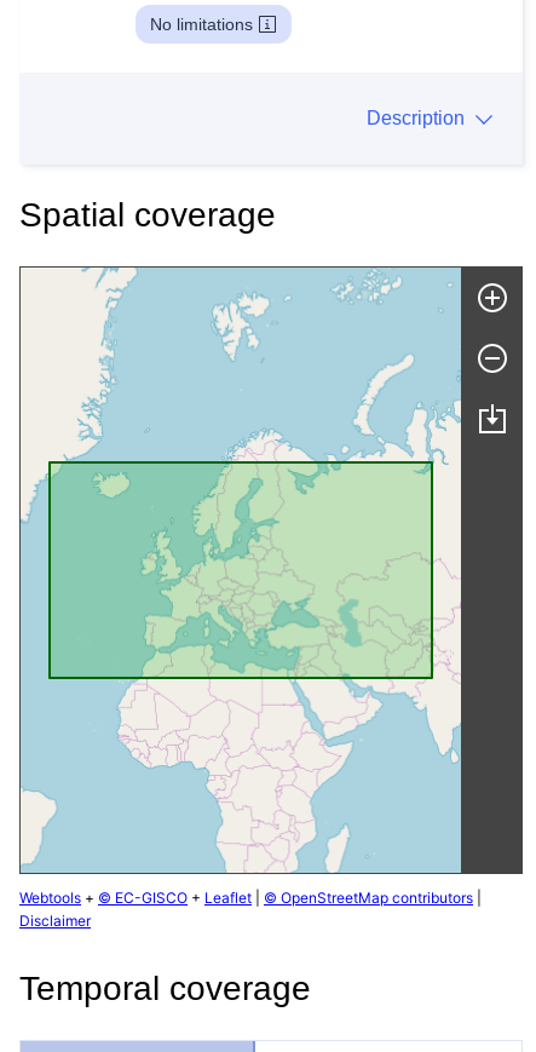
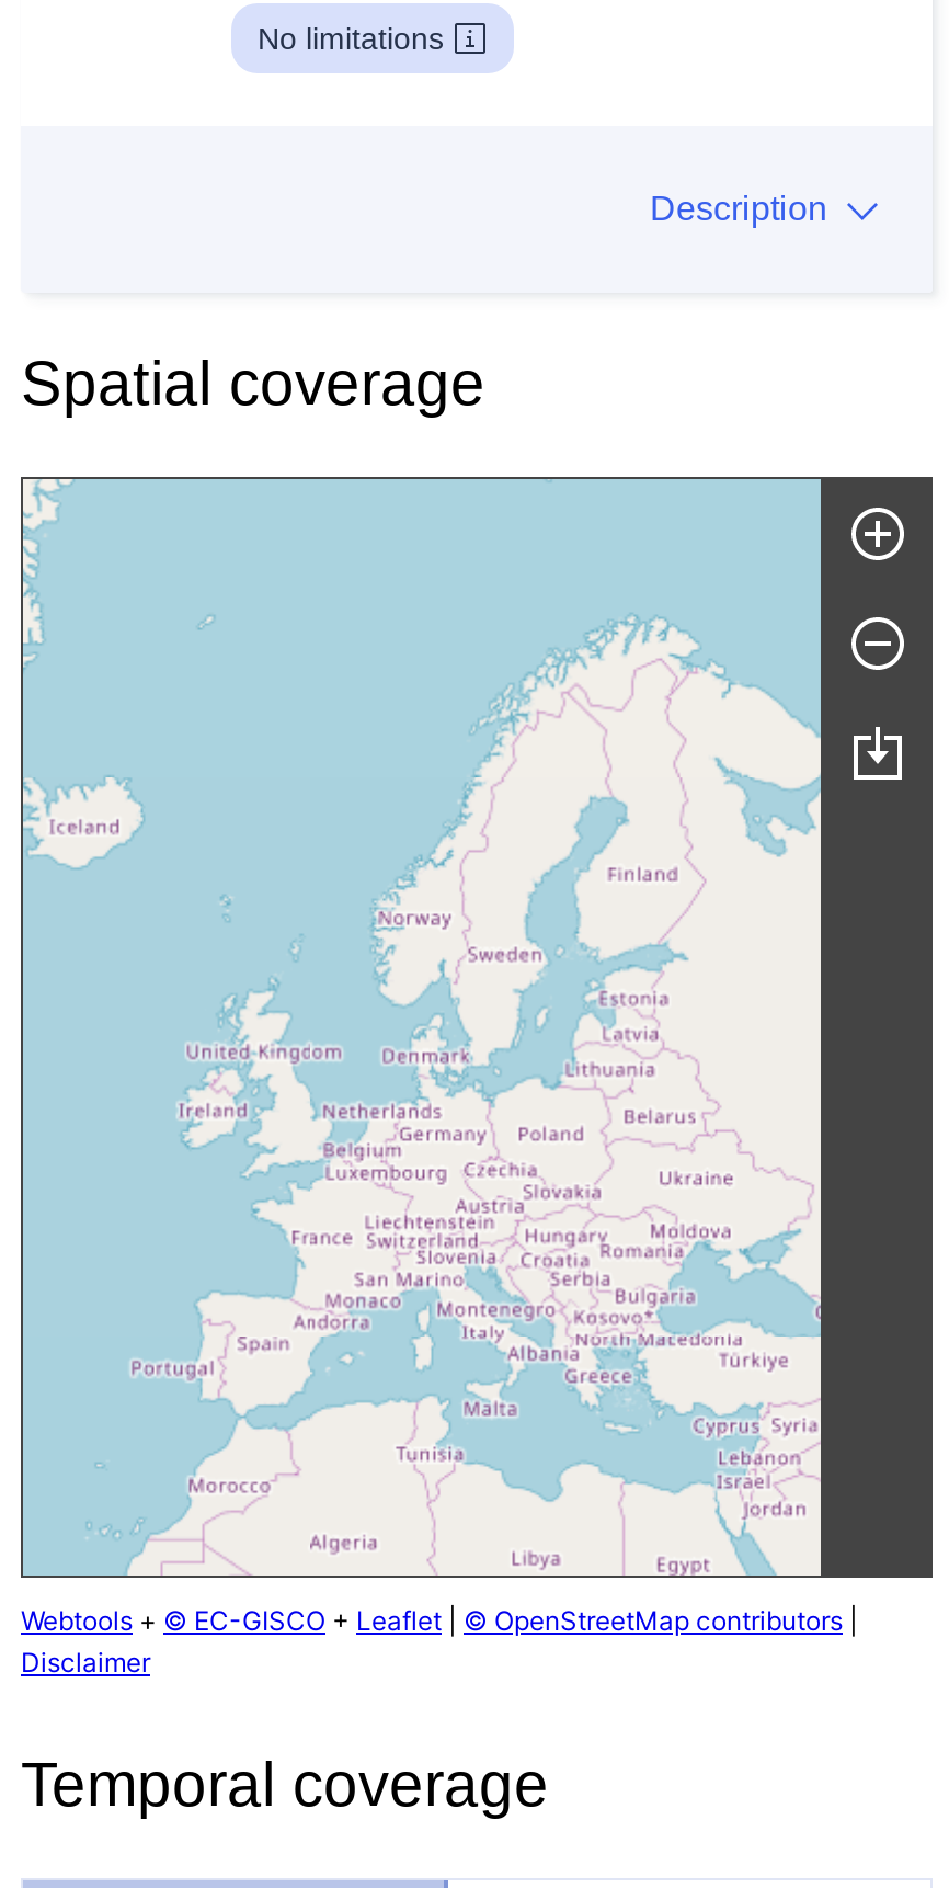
- [image]
+ [image]
